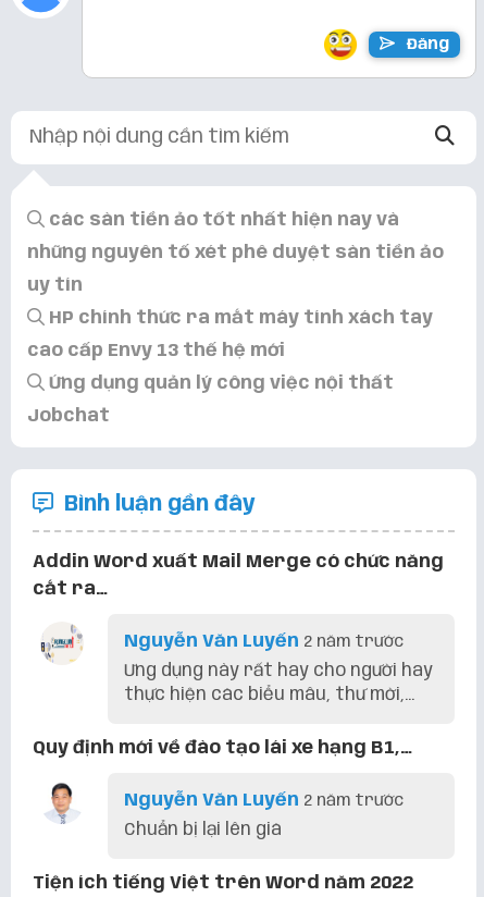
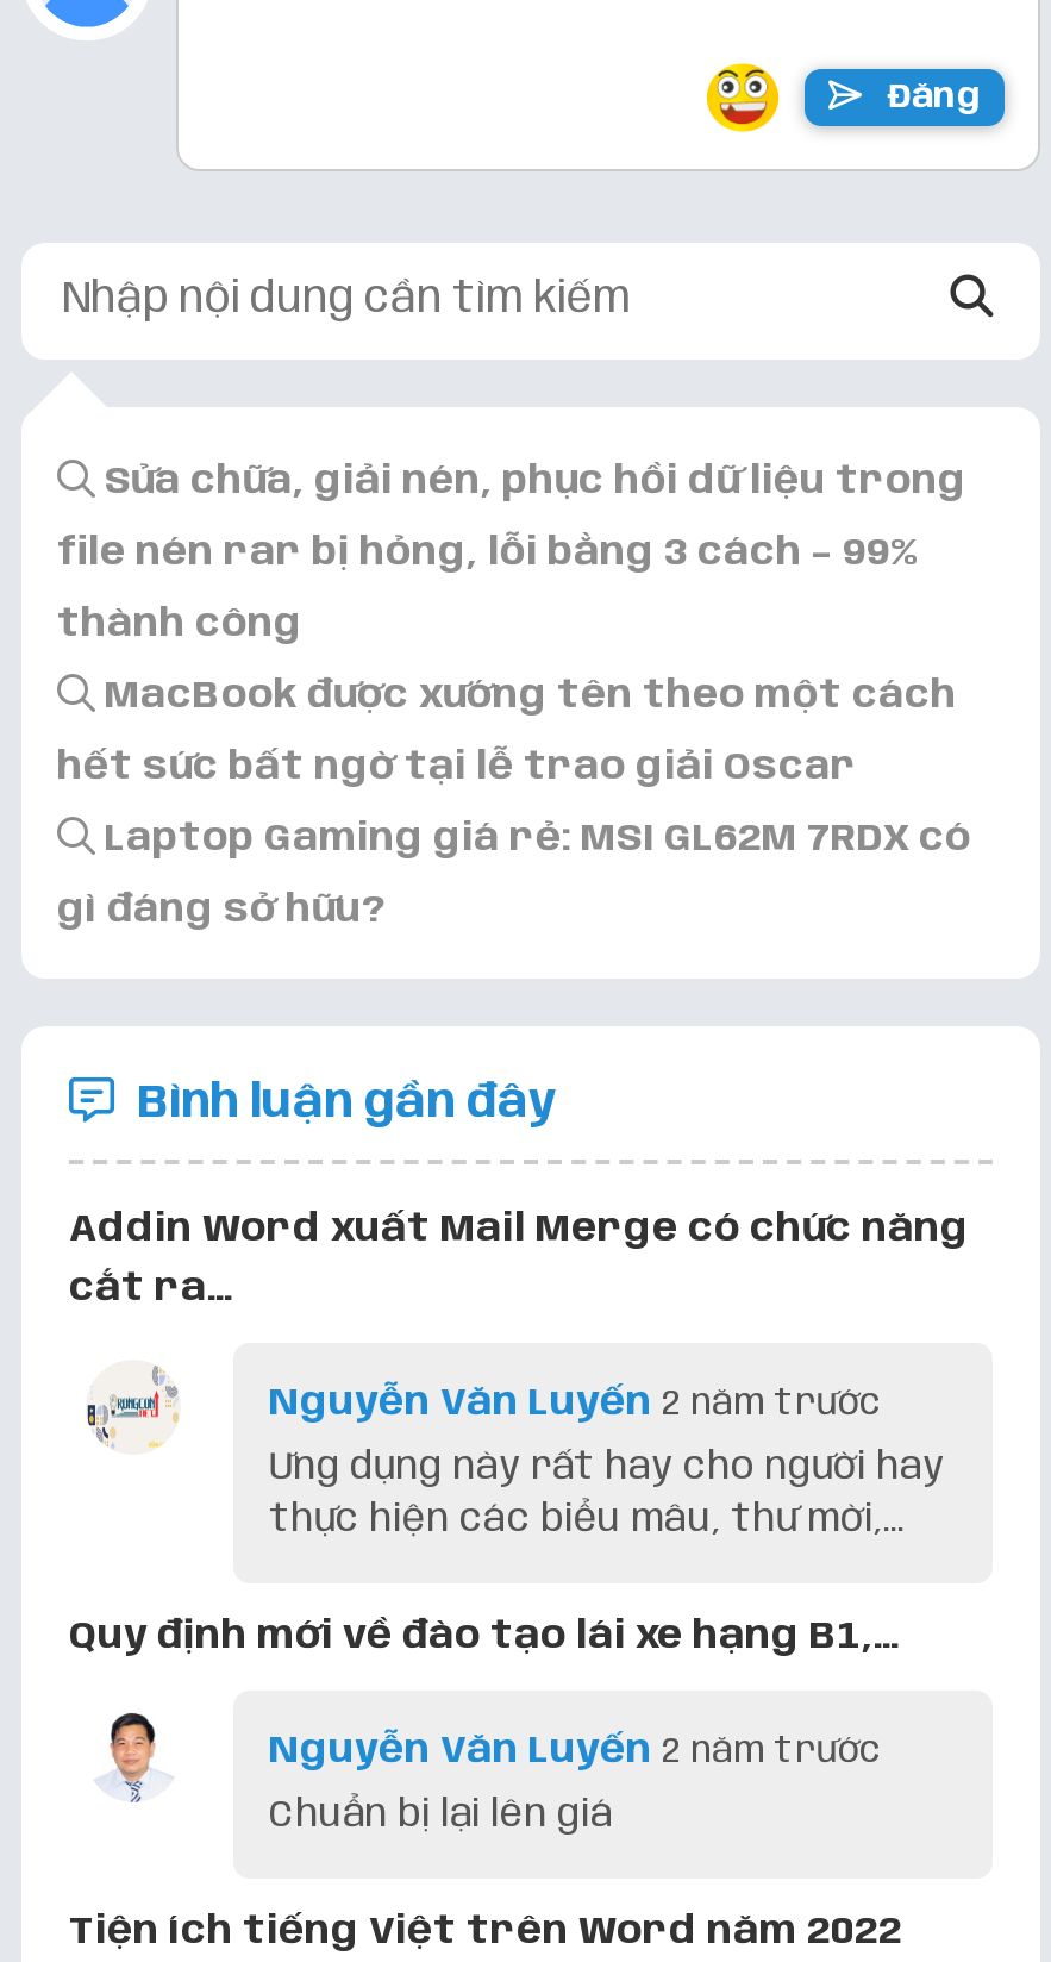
- các sàn tiền ảo tốt nhất hiện nay và
+ Sửa chữa, giải nén, phục hồi dữ liệu trong

- những nguyên tố xét phê duyệt sàn tiền ảo
+ file nén rar bị hỏng, lỗi bằng 3 cách – 99%

- uy tín
+ thành công

- HP chính thức ra mắt máy tính xách tay
+ MacBook được xướng tên theo một cách

- cao cấp Envy 13 thế hệ mới
+ hết sức bất ngờ tại lễ trao giải Oscar

- Ứng dụng quản lý công việc nội thất
+ Laptop Gaming giá rẻ: MSI GL62M 7RDX có

- Jobchat
+ gì đáng sở hữu?
